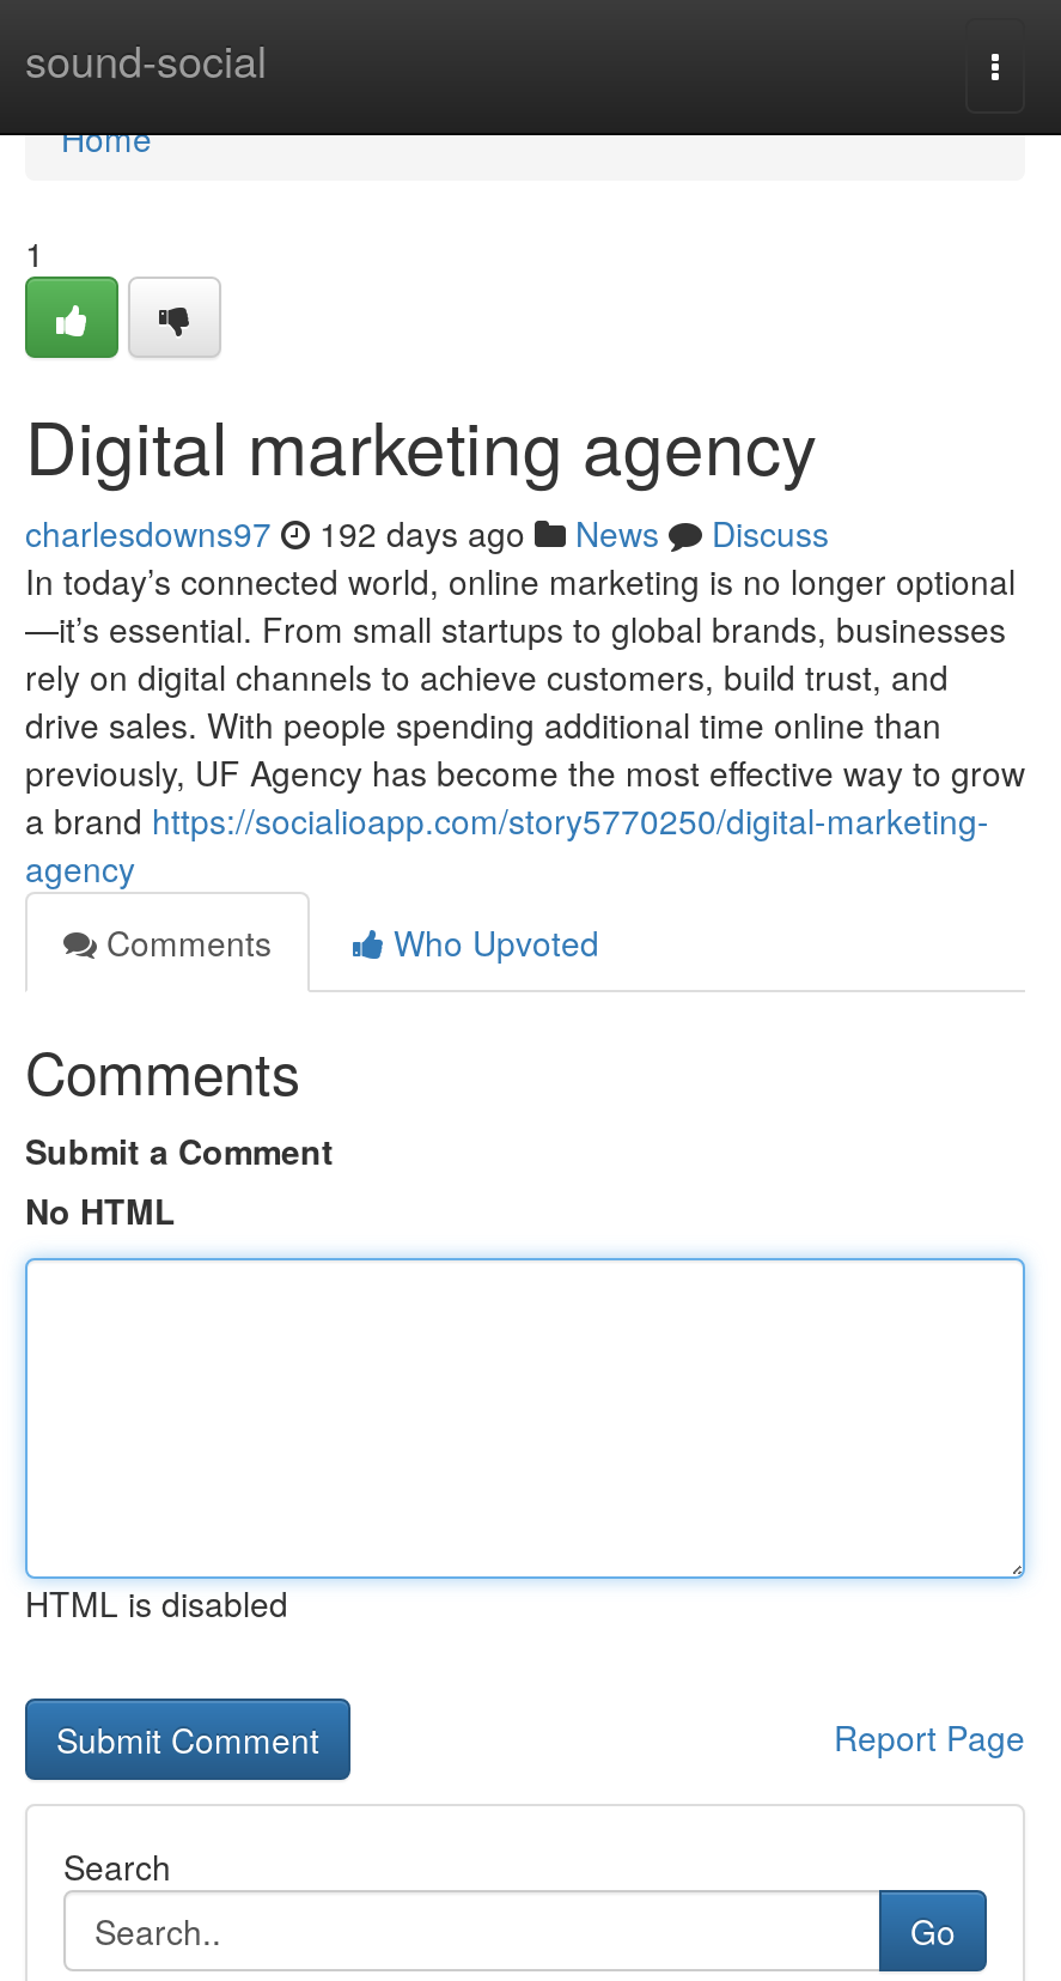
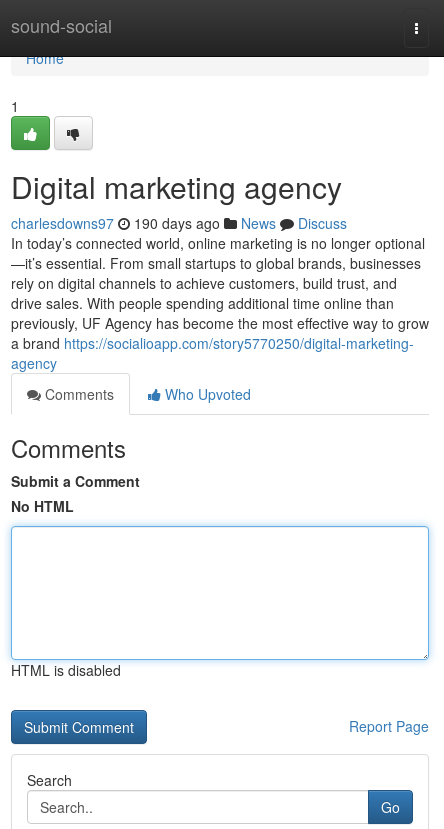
- charlesdowns97 192 days ago News Discuss
+ charlesdowns97 190 days ago News Discuss
